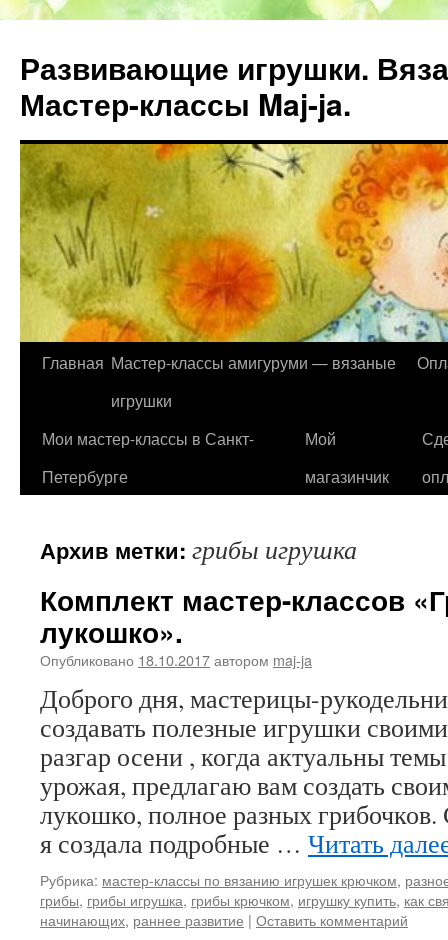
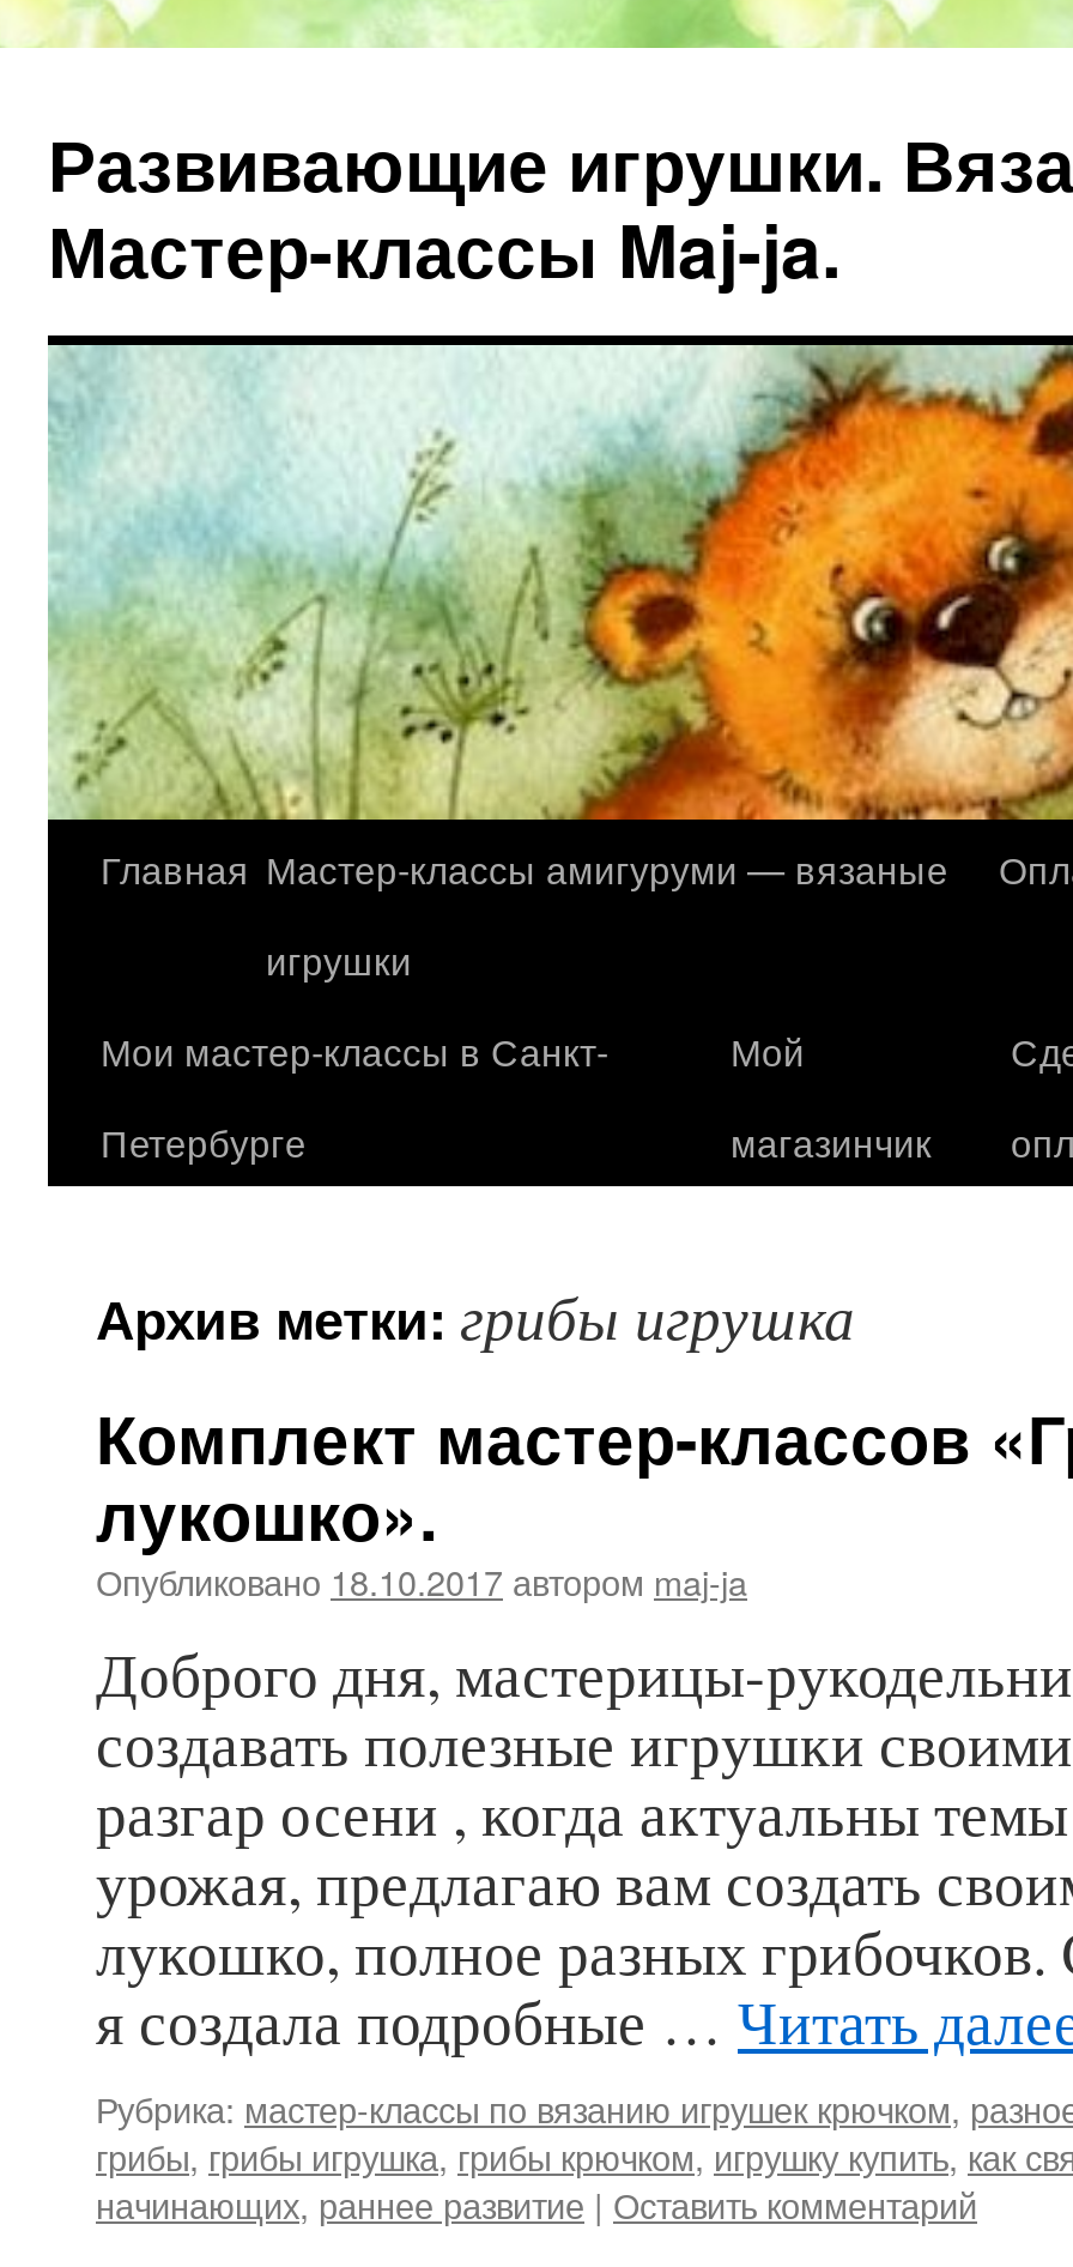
- [image]
+ [image]
